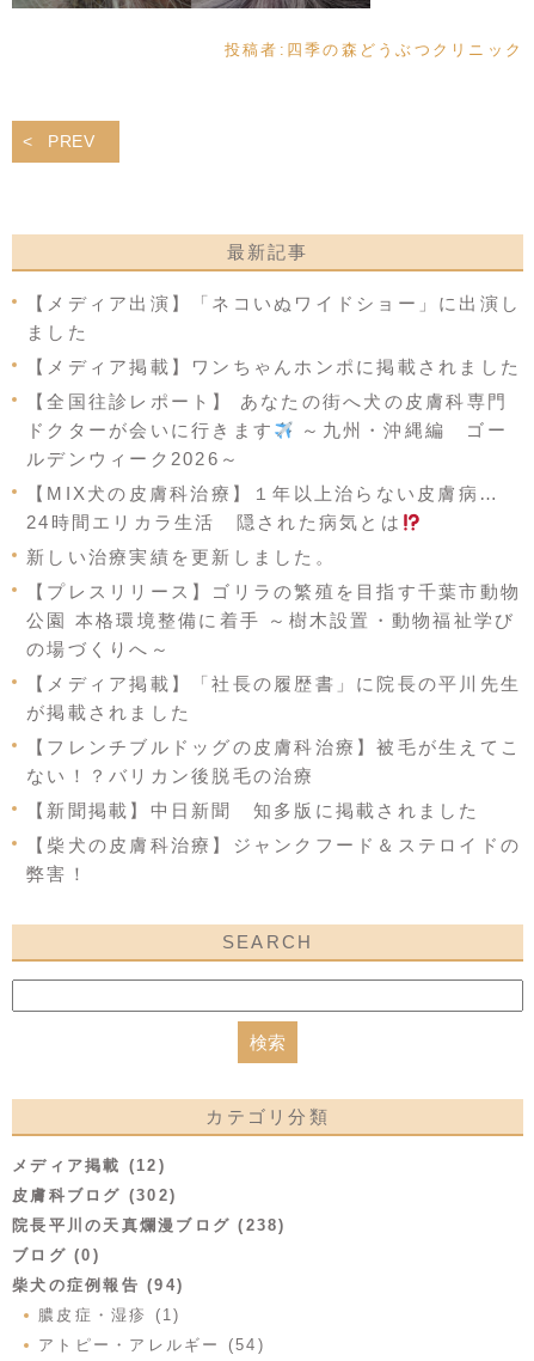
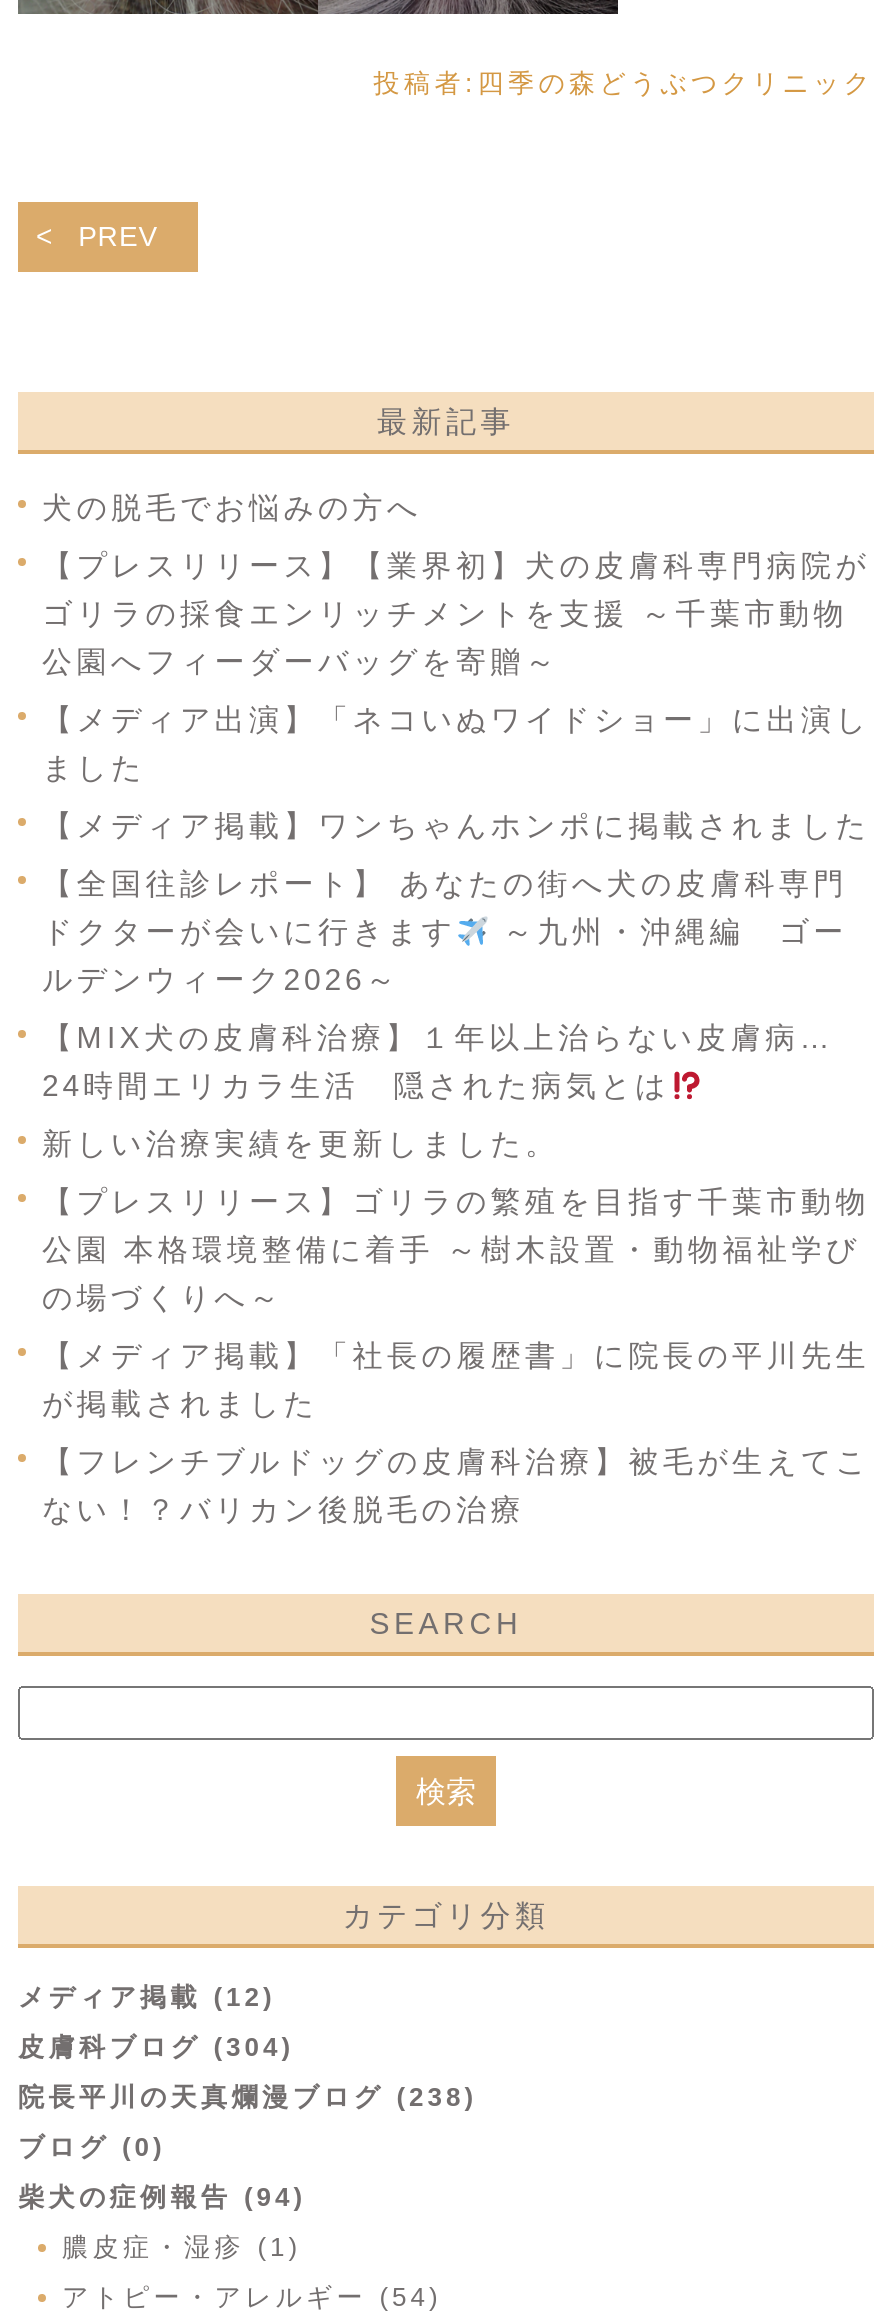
+ 犬の脱毛でお悩みの方へ
+ 【プレスリリース】【業界初】犬の皮膚科専門病院が
+ ゴリラの採食エンリッチメントを支援 ～千葉市動物
+ 公園へフィーダーバッグを寄贈～

moved down: 【メディア出演】「ネコいぬワイドショー」に出演し | ました | 【メディア掲載】ワンちゃんホンポに掲載されました | ... | 【フレンチブルドッグの皮膚科治療】被毛が生えてこ | ない！？バリカン後脱毛の治療

- 【新聞掲載】中日新聞 知多版に掲載されました
- 【柴犬の皮膚科治療】ジャンクフード＆ステロイドの
- 弊害！

- 皮膚科ブログ (302)
+ 皮膚科ブログ (304)
